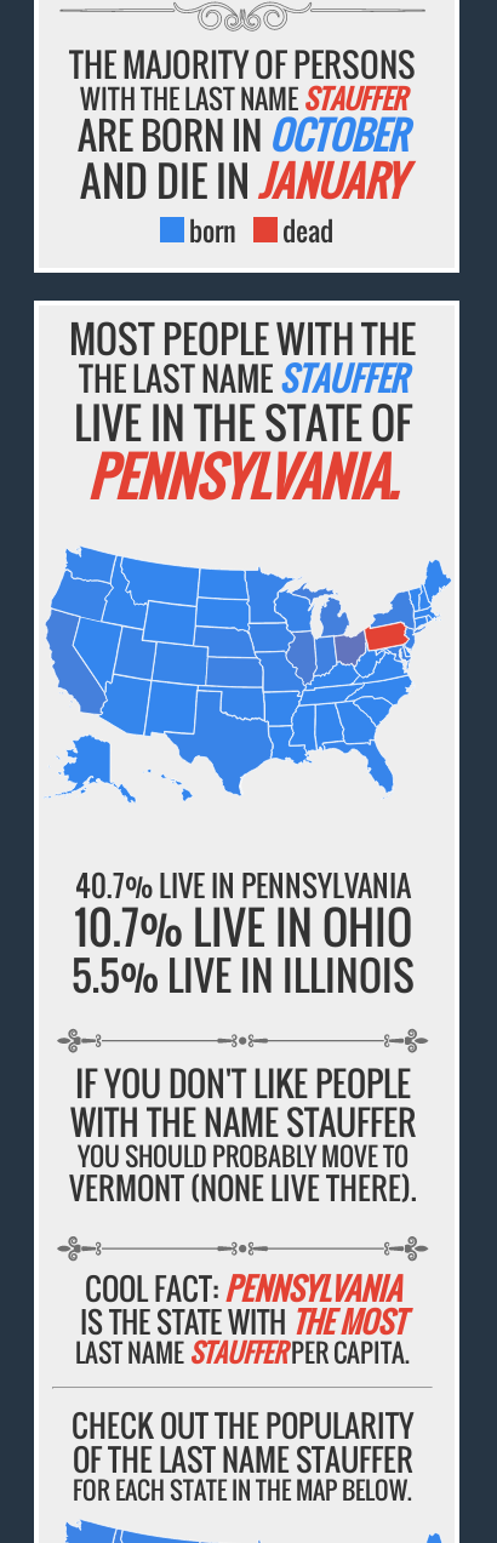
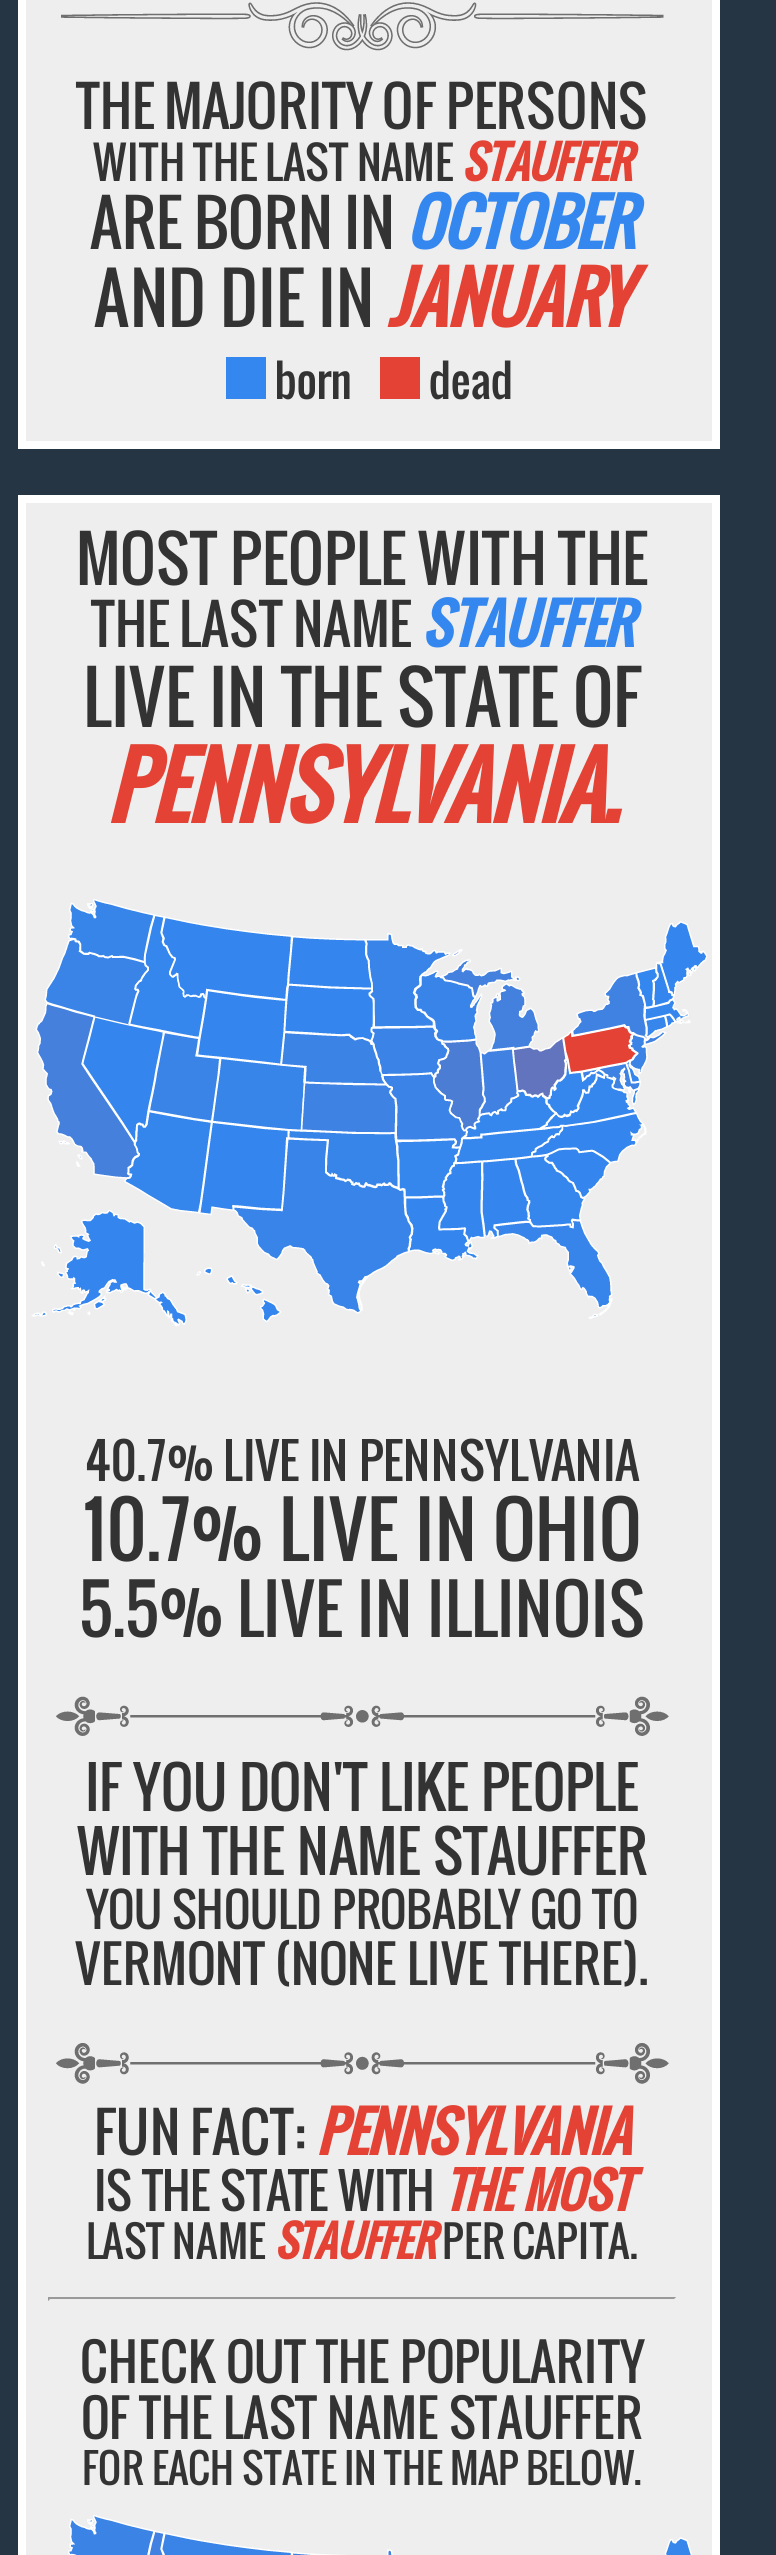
- YOU SHOULD PROBABLY MOVE TO
+ YOU SHOULD PROBABLY GO TO

- COOL FACT: PENNSYLVANIA
+ FUN FACT: PENNSYLVANIA
